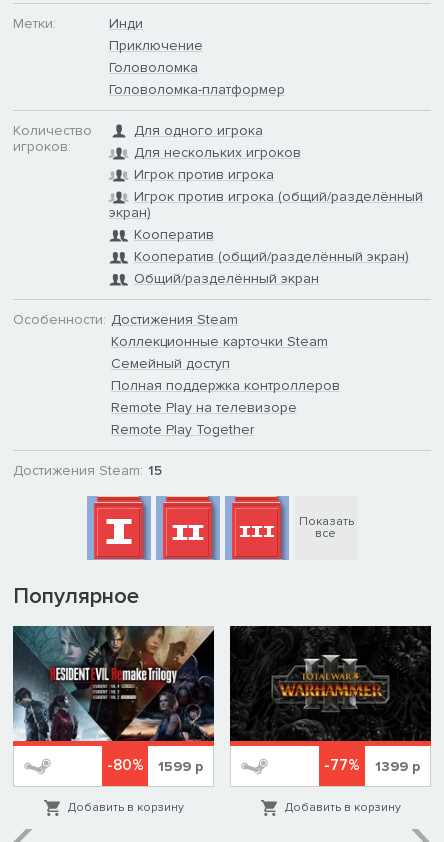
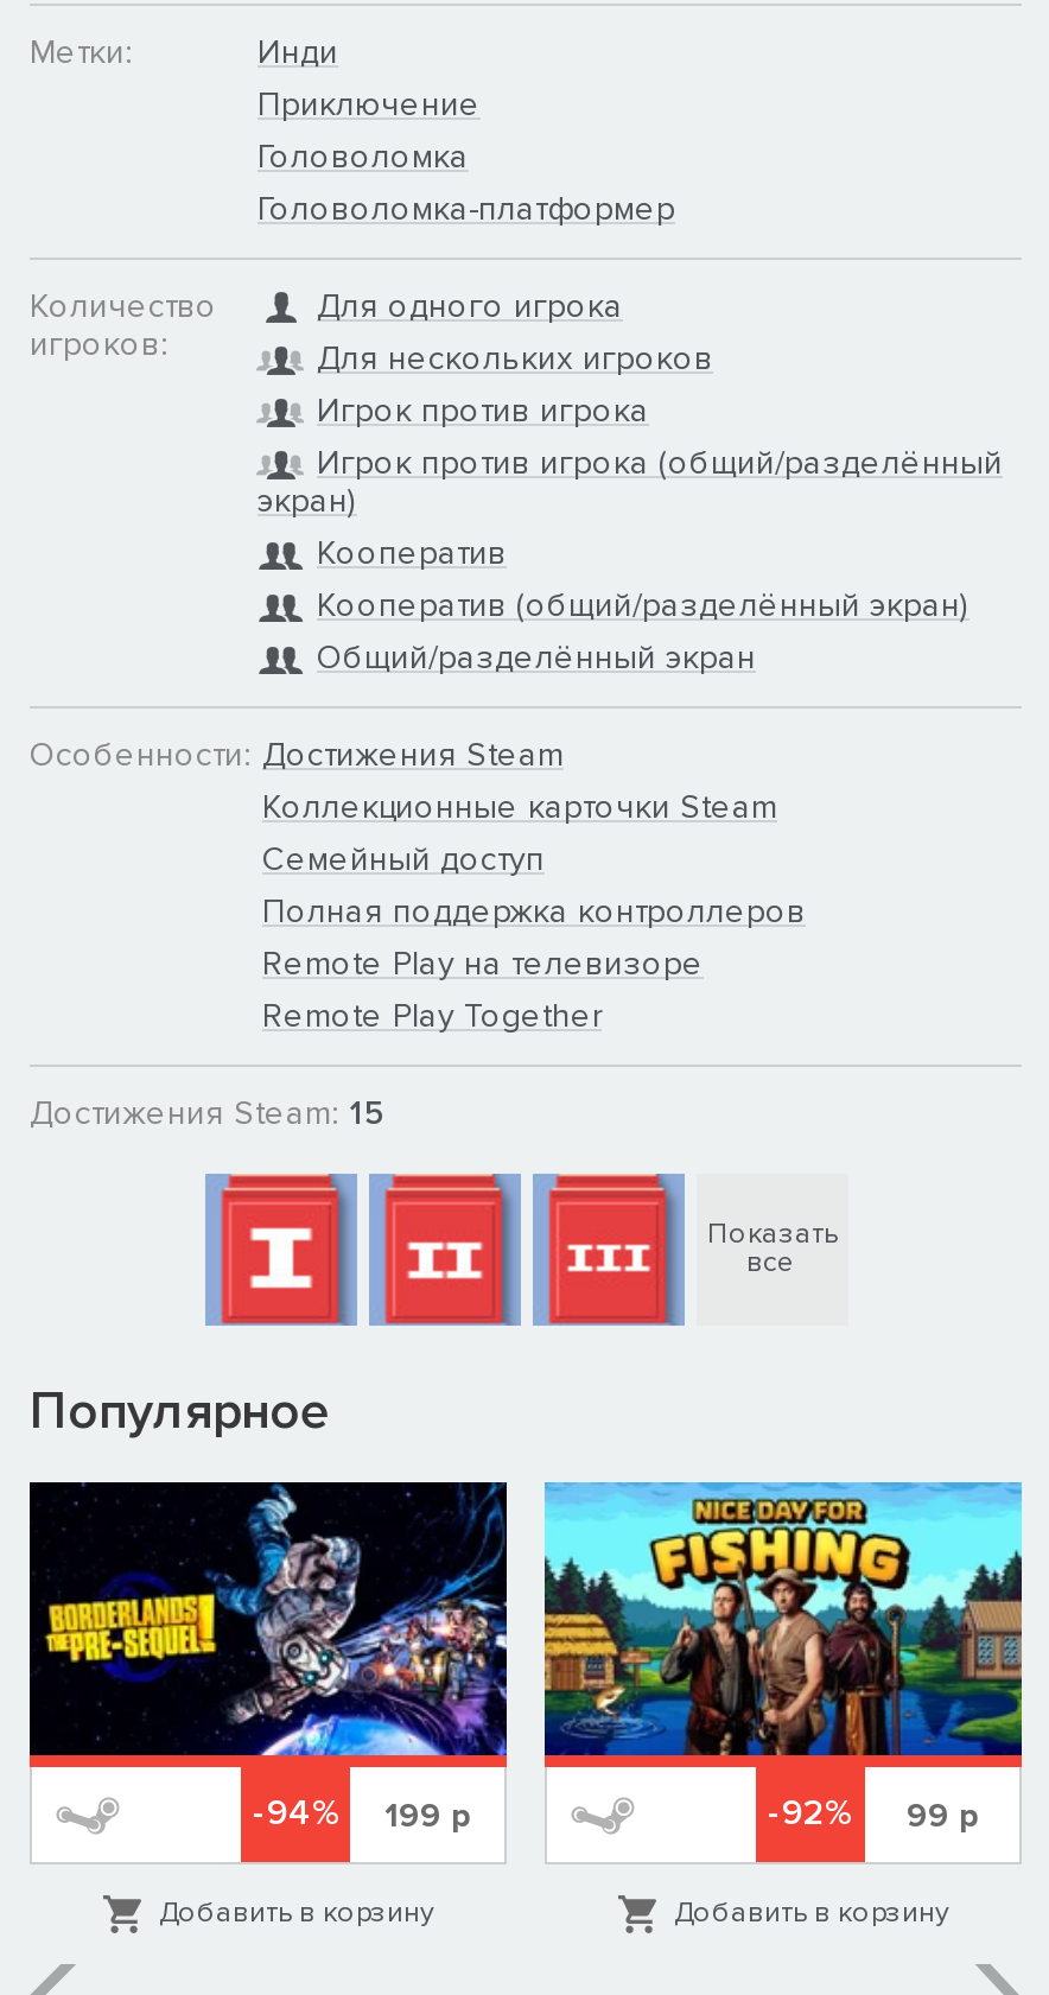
- [image]
- -80%
+ [image]
+ -94%

- [image]
- -77%
+ [image]
+ -92%

- 1599 р
+ 199 р

- 1399 р
+ 99 р
